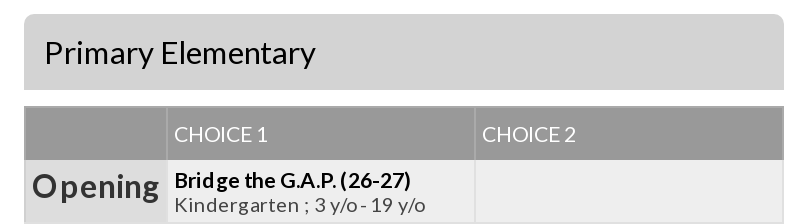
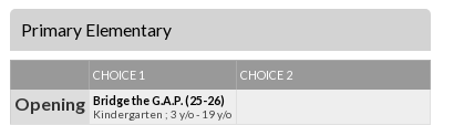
- Opening Bridge the G.A.P. (26-27)
+ Opening Bridge the G.A.P. (25-26)
